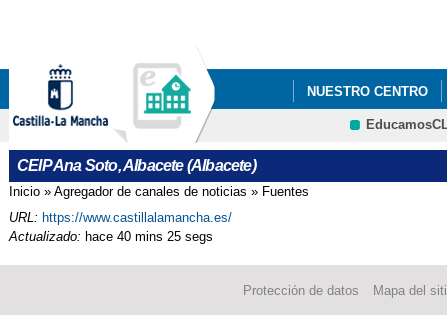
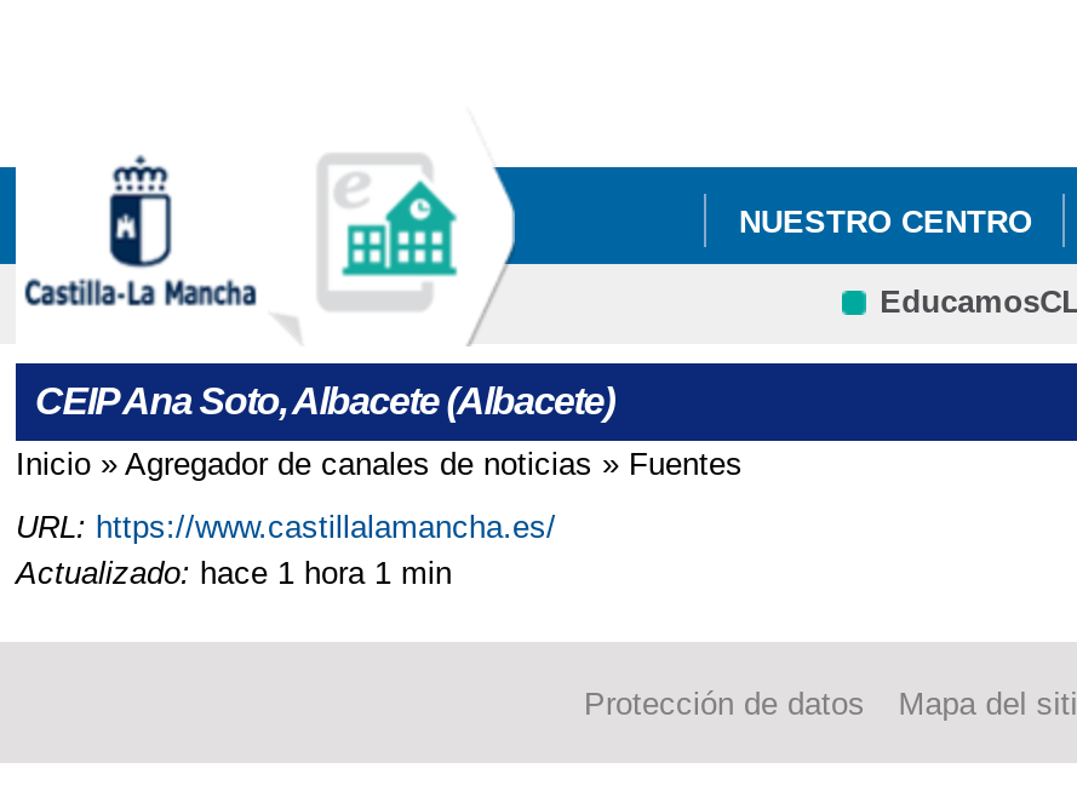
- Actualizado: hace 40 mins 25 segs
+ Actualizado: hace 1 hora 1 min
